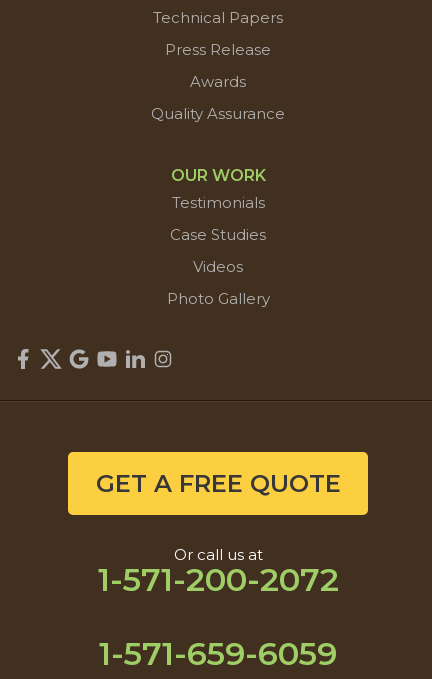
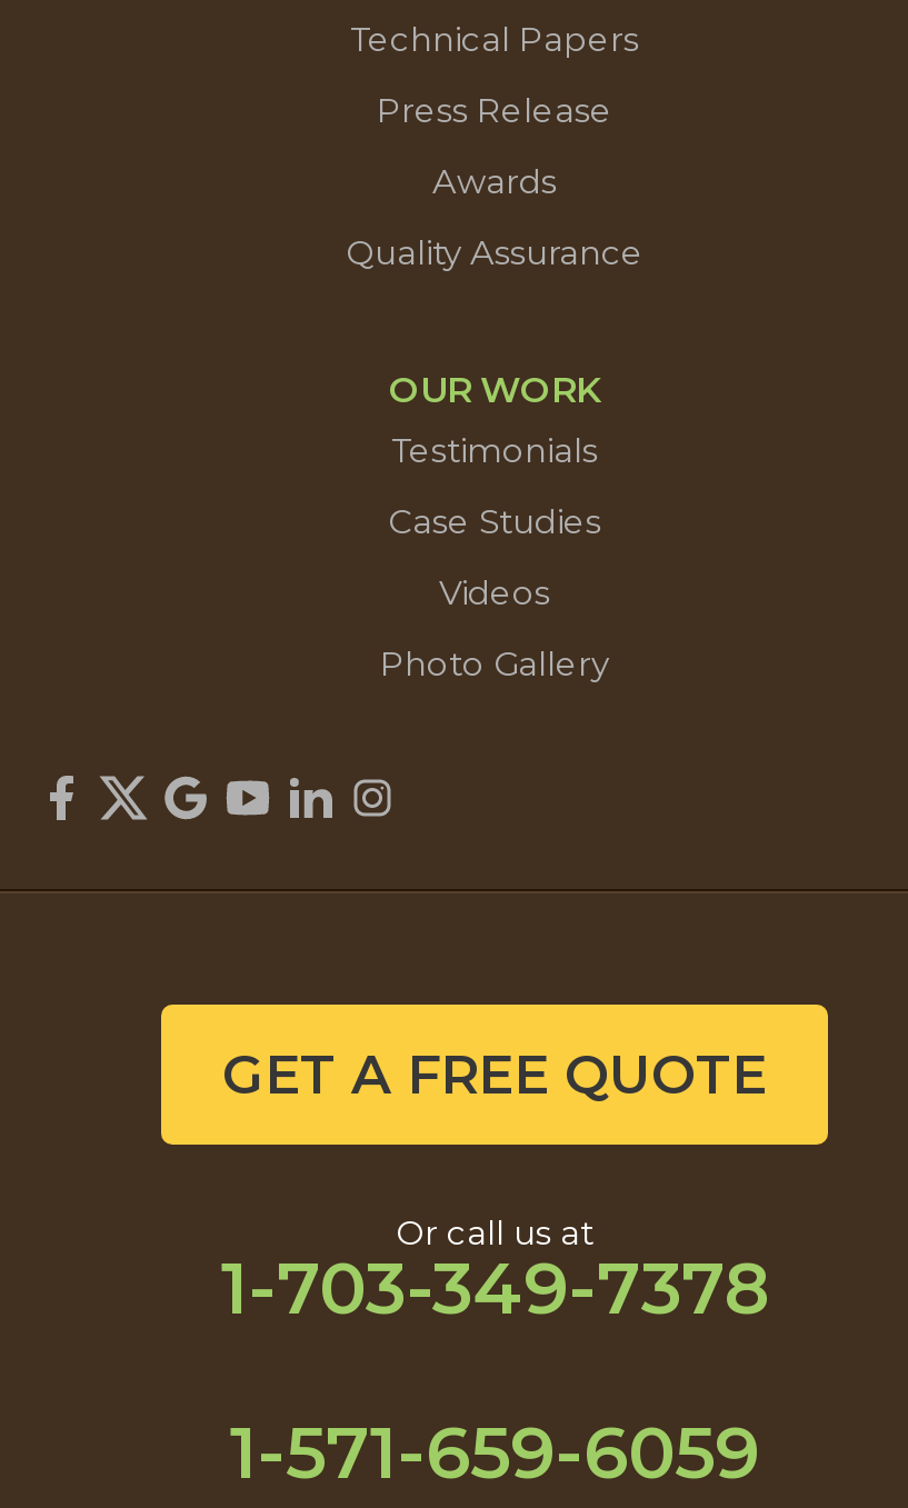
- 1-571-200-2072
+ 1-703-349-7378
